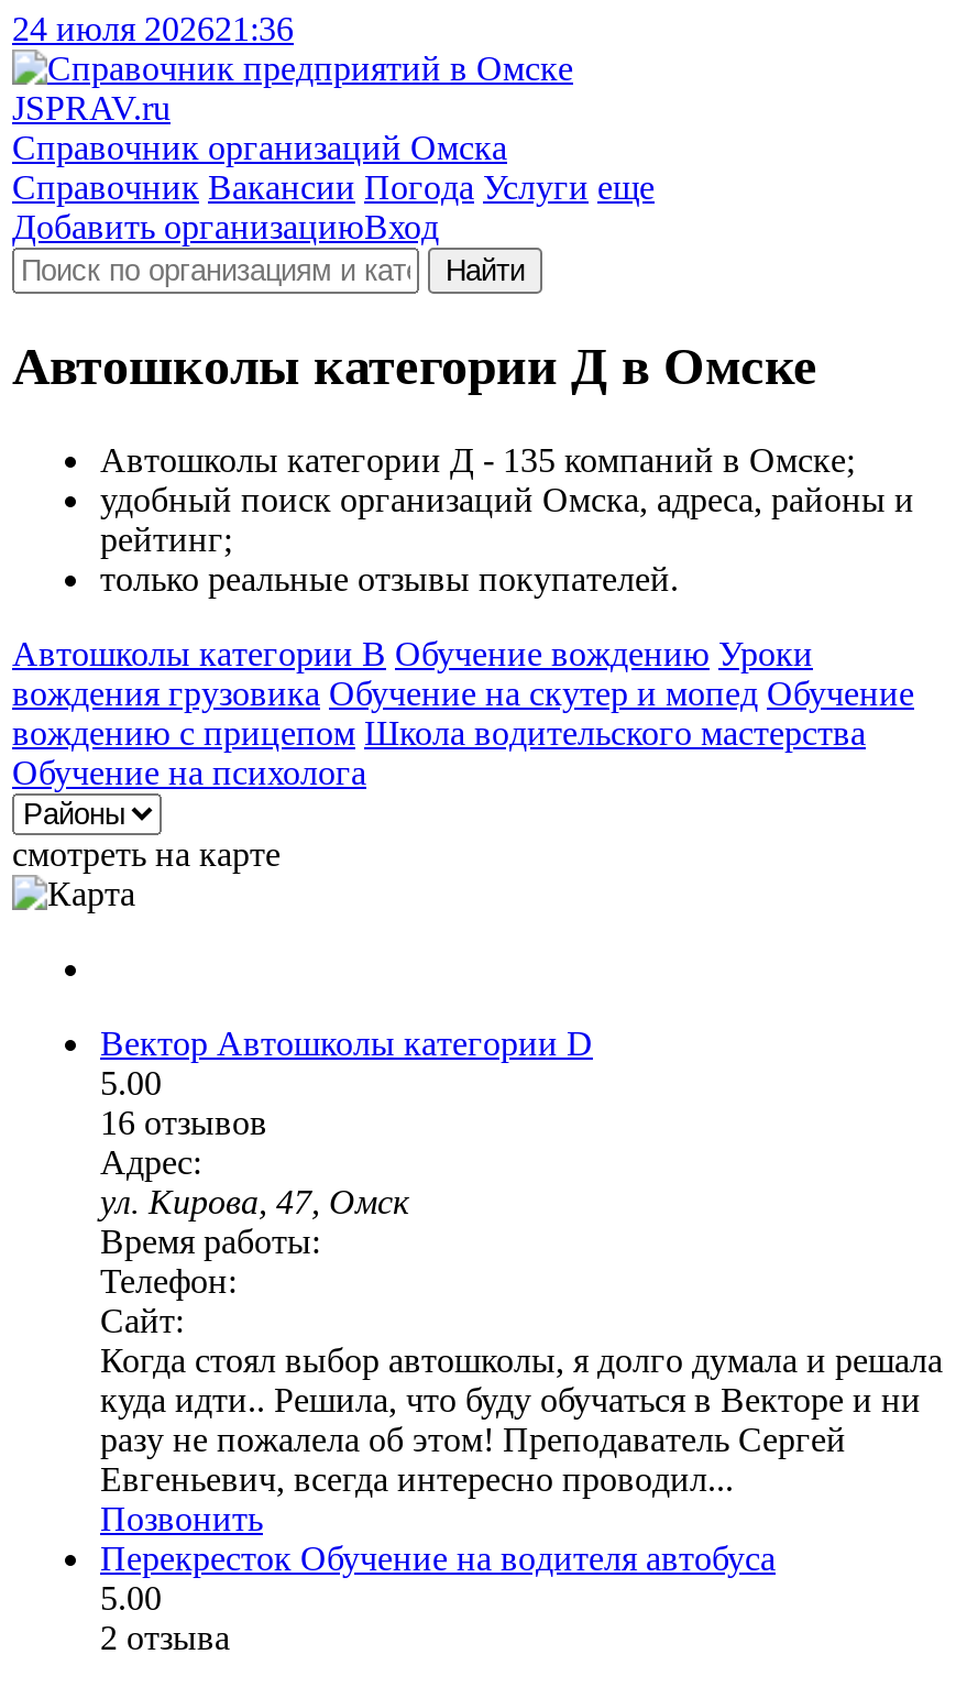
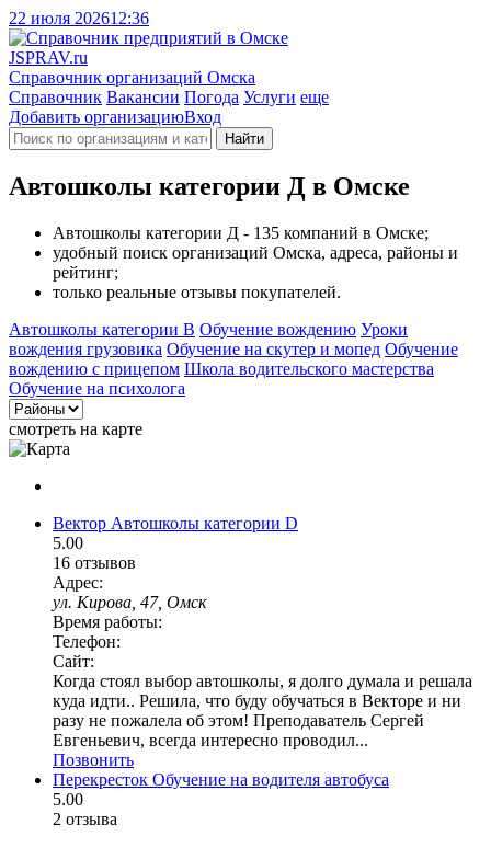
- 24 июля 202621:36
+ 22 июля 202612:36
